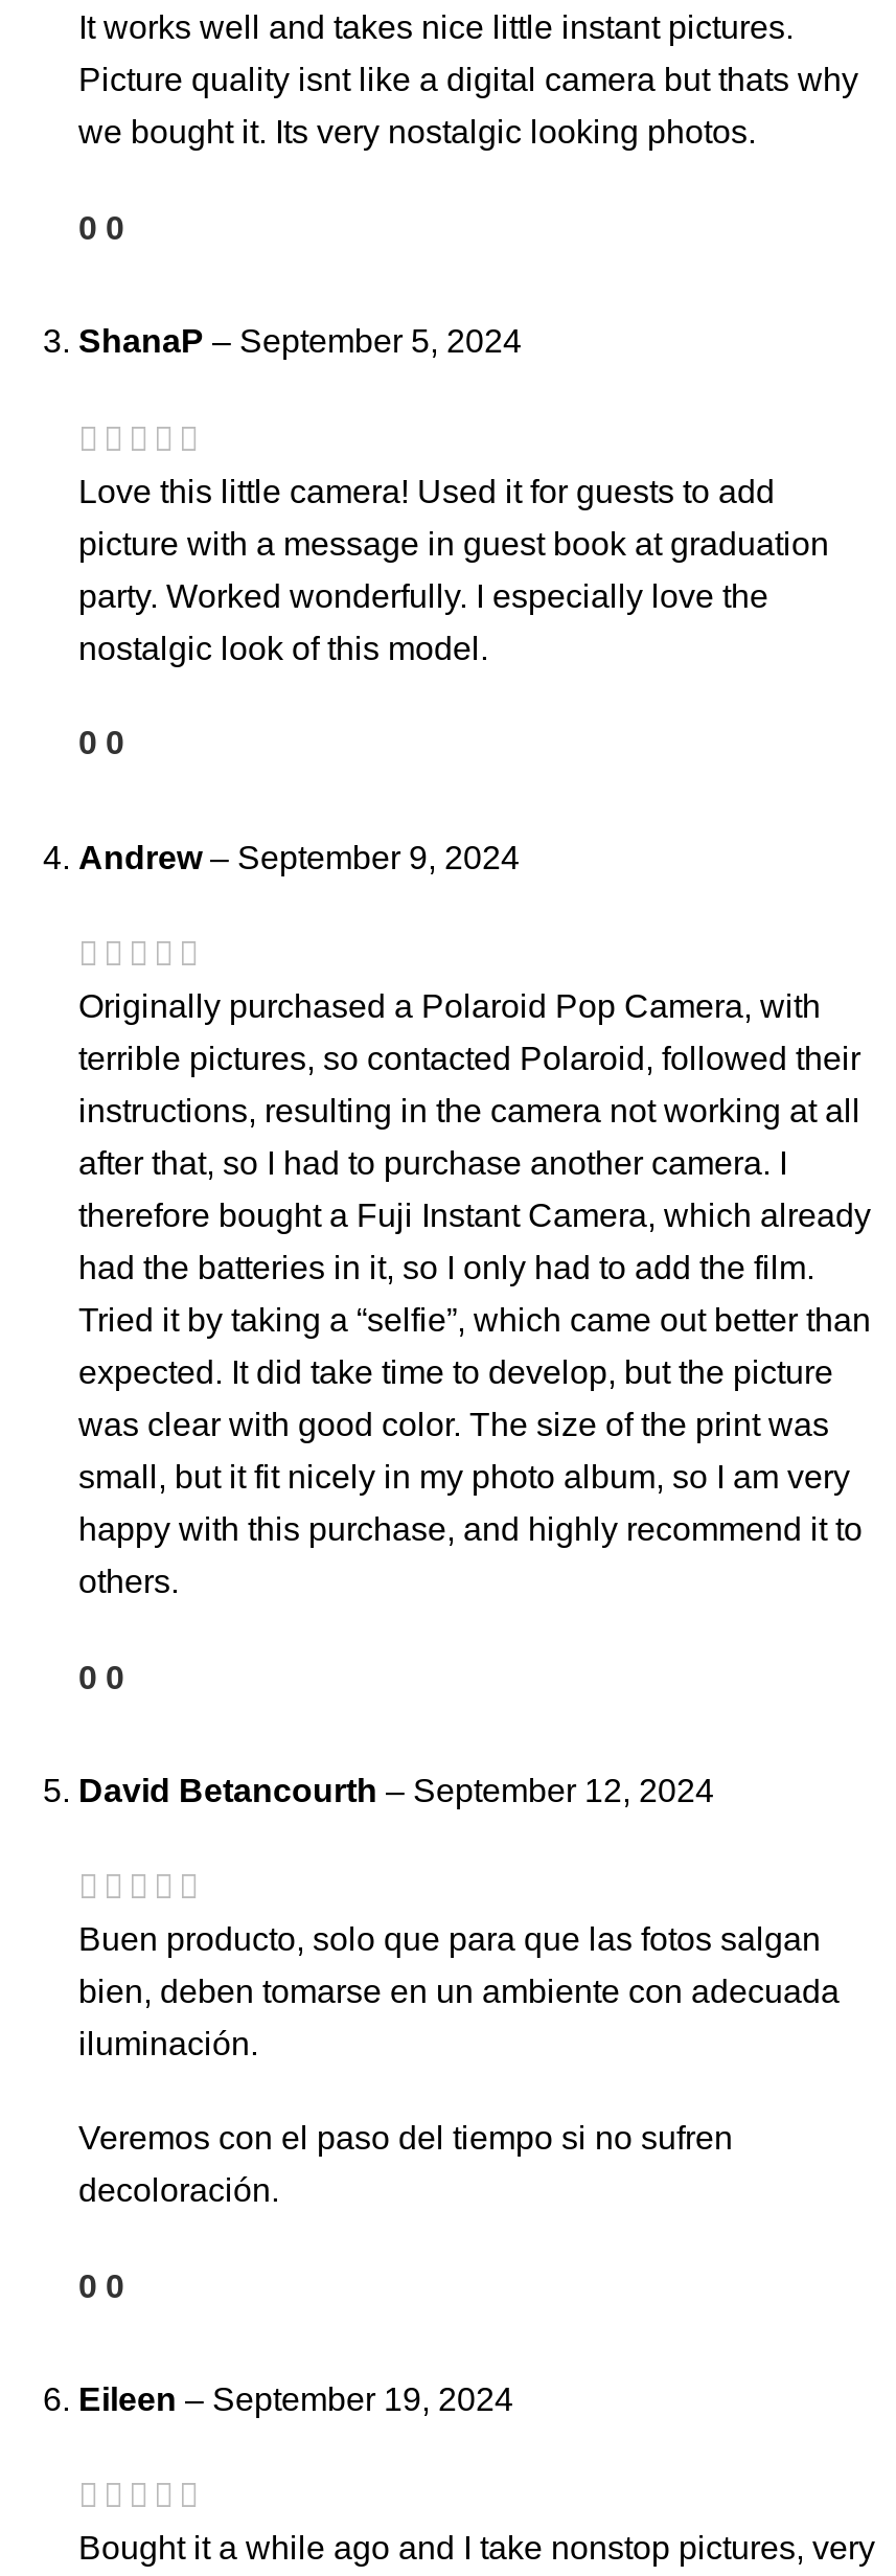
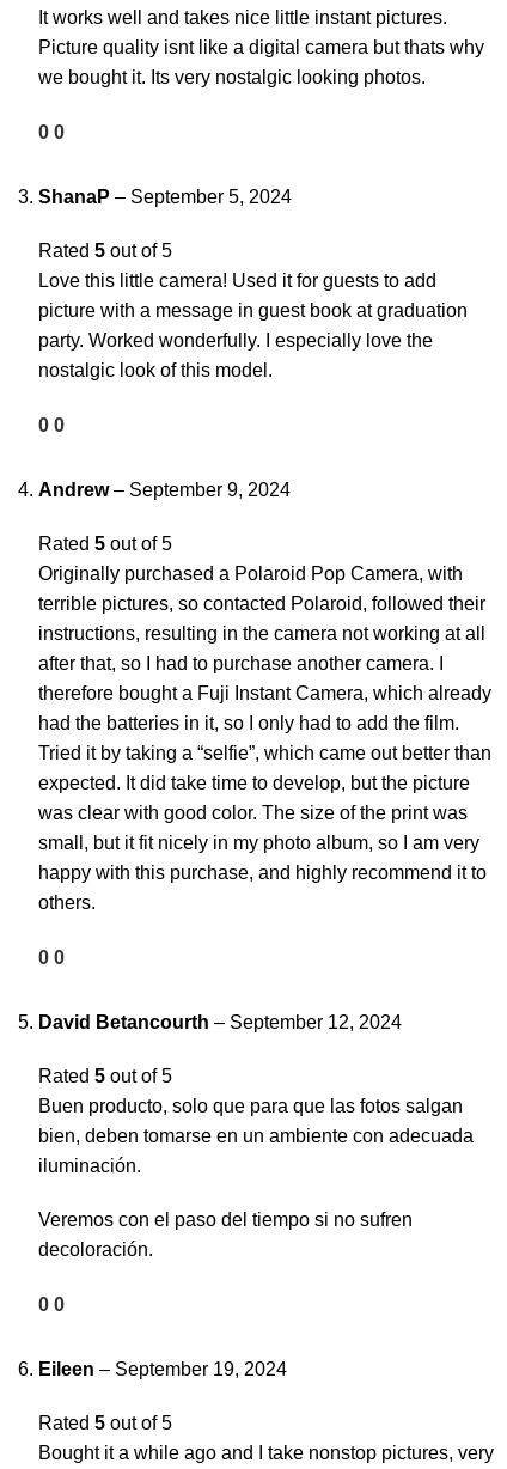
+ Rated 5 out of 5

+ Rated 5 out of 5

+ Rated 5 out of 5

+ Rated 5 out of 5
